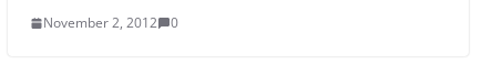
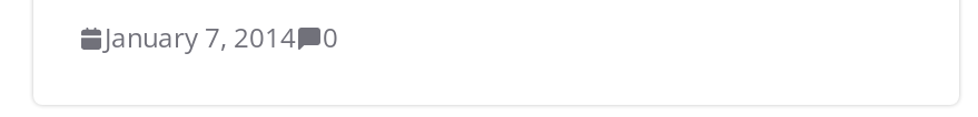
- November 2, 2012 0
+ January 7, 2014 0
